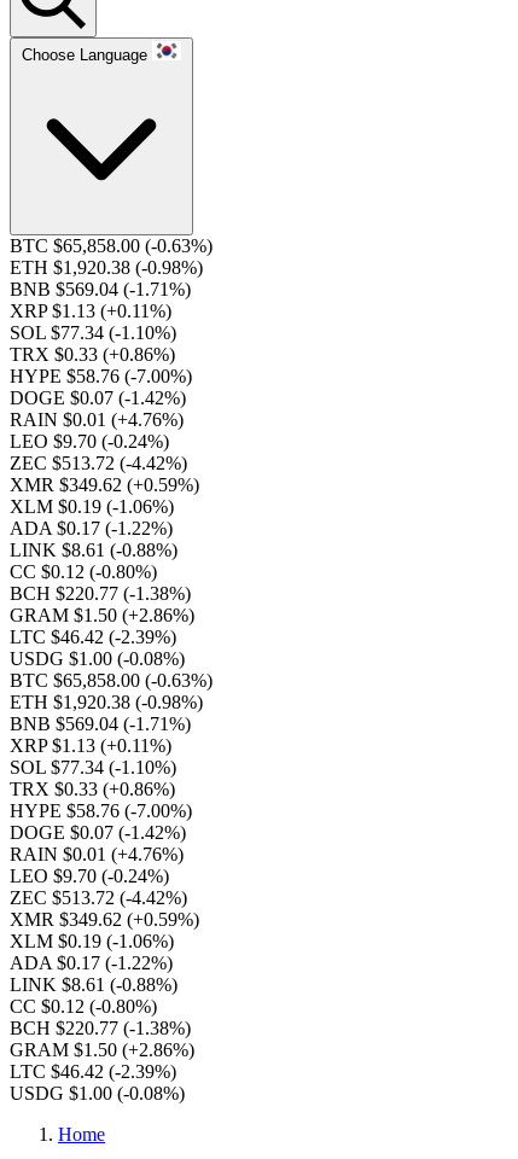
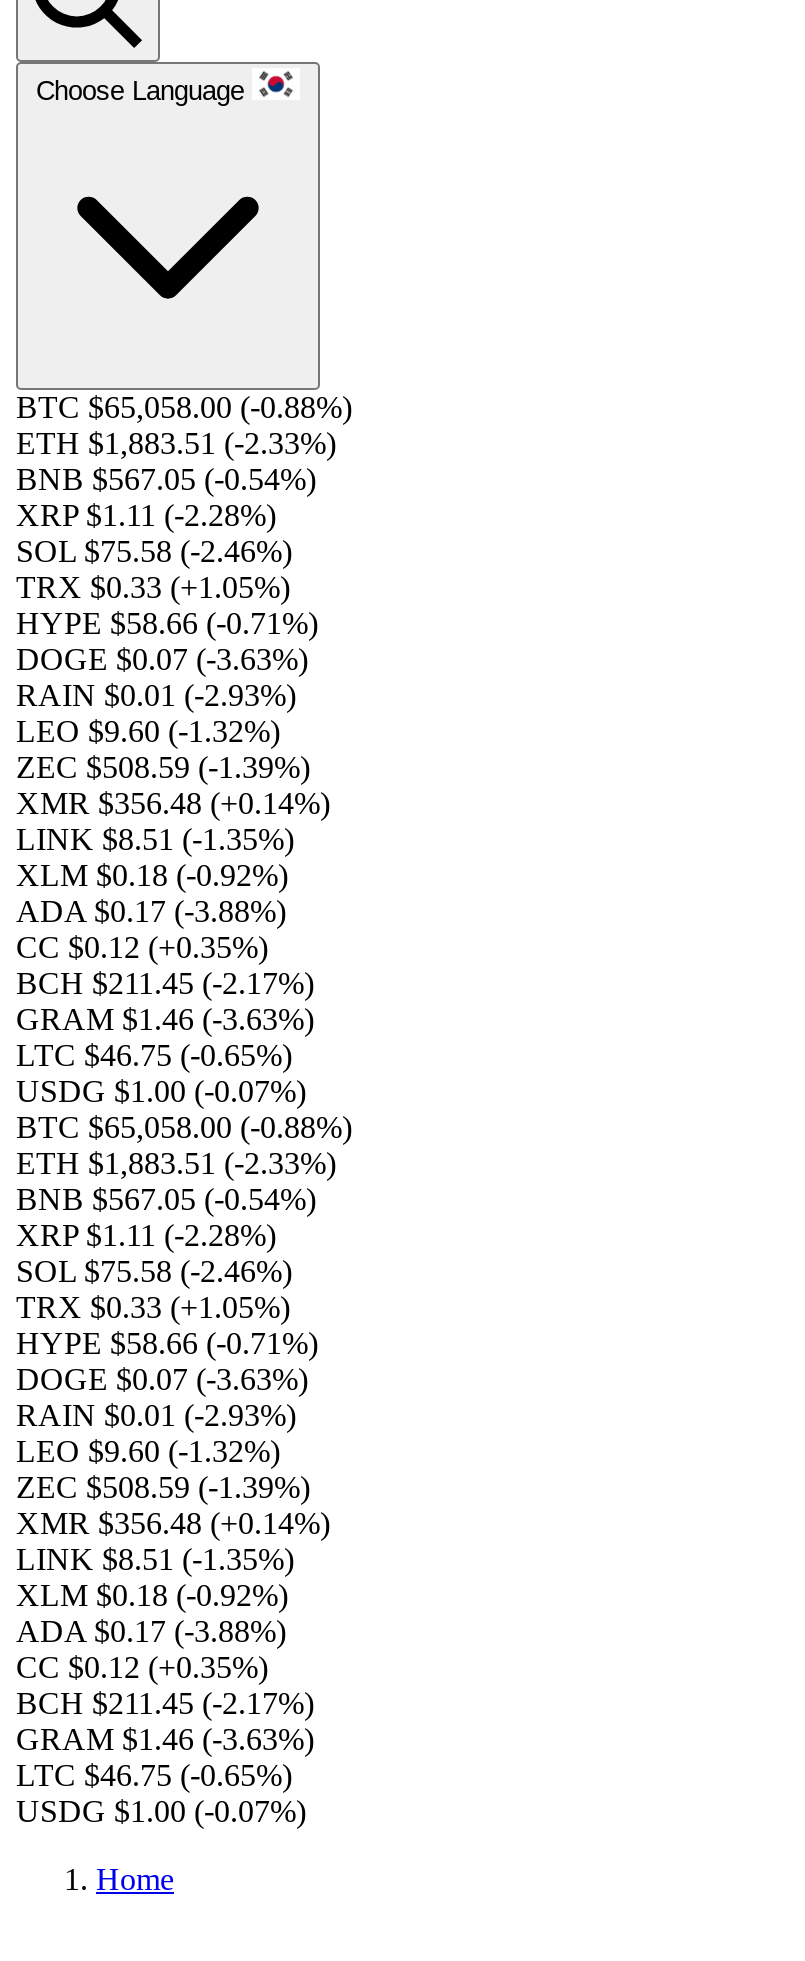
- BTC $65,858.00(-0.63%)
- ETH $1,920.38 (-0.98%)
- BNB $569.04 (-1.71%)
- XRP $1.13 (+0.11%)
- SOL $77.34 (-1.10%)
- TRX $0.33 (+0.86%)
- HYPE $58.76 (-7.00%)
- DOGE $0.07 (-1.42%)
- RAIN $0.01 (+4.76%)
- LEO $9.70 (-0.24%)
- ZEC $513.72 (-4.42%)
- XMR $349.62(+0.59%)
- XLM $0.19 (-1.06%)
- ADA $0.17 (-1.22%)
- LINK $8.61 (-0.88%)
- CC $0.12 (-0.80%)
- BCH $220.77 (-1.38%)
- GRAM $1.50 (+2.86%)
- LTC $46.42 (-2.39%)
- USDG $1.00(-0.08%)
- BTC $65,858.00 (-0.63%)
- ETH $1,920.38 (-0.98%)
- BNB $569.04 (-1.71%)
- XRP $1.13 (+0.11%)
- SOL $77.34 (-1.10%)
- TRX $0.33 (+0.86%)
- HYPE $58.76 (-7.00%)
- DOGE $0.07 (-1.42%)
- RAIN $0.01 (+4.76%)
- LEO $9.70 (-0.24%)
- ZEC $513.72 (-4.42%)
- XMR $349.62(+0.59%)
- XLM $0.19 (-1.06%)
- ADA $0.17 (-1.22%)
- LINK $8.61 (-0.88%)
- CC $0.12 (-0.80%)
- BCH $220.77 (-1.38%)
- GRAM $1.50 (+2.86%)
- LTC $46.42 (-2.39%)
- USDG $1.00(-0.08%)
+ BTC $65,058.00(-0.88%)
+ ETH $1,883.51 (-2.33%)
+ BNB $567.05 (-0.54%)
+ XRP $1.11 (-2.28%)
+ SOL $75.58 (-2.46%)
+ TRX $0.33 (+1.05%)
+ HYPE $58.66 (-0.71%)
+ DOGE $0.07 (-3.63%)
+ RAIN $0.01 (-2.93%)
+ LEO $9.60 (-1.32%)
+ ZEC $508.59 (-1.39%)
+ XMR $356.48(+0.14%)
+ LINK $8.51 (-1.35%)
+ XLM $0.18 (-0.92%)
+ ADA $0.17 (-3.88%)
+ CC $0.12 (+0.35%)
+ BCH $211.45 (-2.17%)
+ GRAM $1.46 (-3.63%)
+ LTC $46.75 (-0.65%)
+ USDG $1.00(-0.07%)
+ BTC $65,058.00 (-0.88%)
+ ETH $1,883.51 (-2.33%)
+ BNB $567.05 (-0.54%)
+ XRP $1.11 (-2.28%)
+ SOL $75.58 (-2.46%)
+ TRX $0.33 (+1.05%)
+ HYPE $58.66 (-0.71%)
+ DOGE $0.07 (-3.63%)
+ RAIN $0.01 (-2.93%)
+ LEO $9.60 (-1.32%)
+ ZEC $508.59 (-1.39%)
+ XMR $356.48(+0.14%)
+ LINK $8.51 (-1.35%)
+ XLM $0.18 (-0.92%)
+ ADA $0.17 (-3.88%)
+ CC $0.12 (+0.35%)
+ BCH $211.45 (-2.17%)
+ GRAM $1.46 (-3.63%)
+ LTC $46.75 (-0.65%)
+ USDG $1.00(-0.07%)
